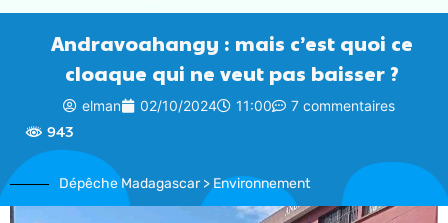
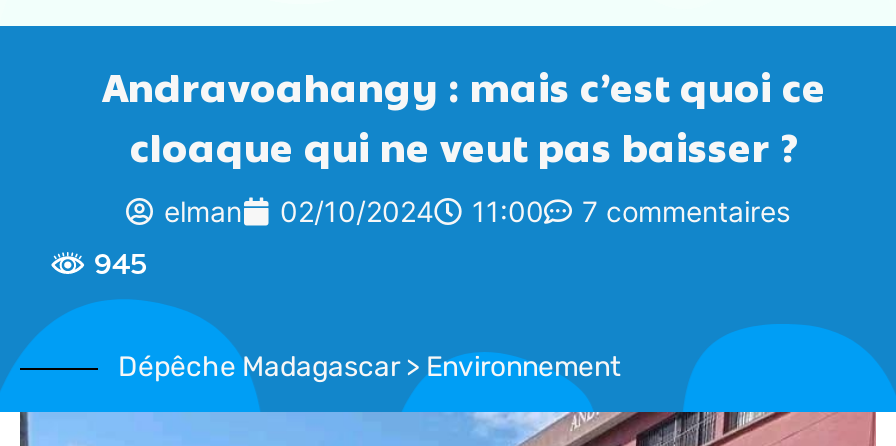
- 943
+ 945
